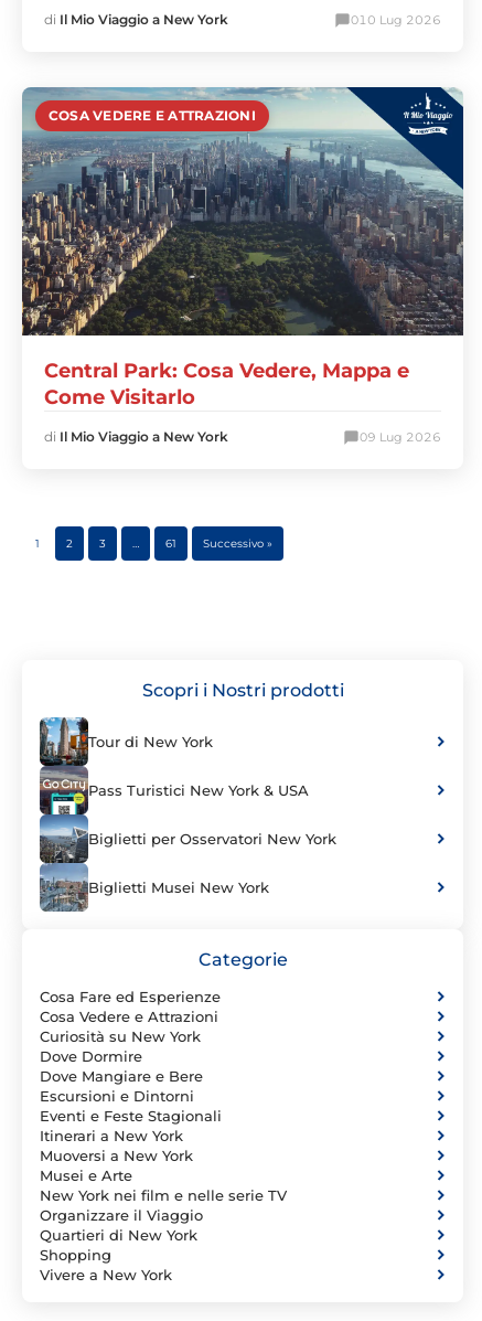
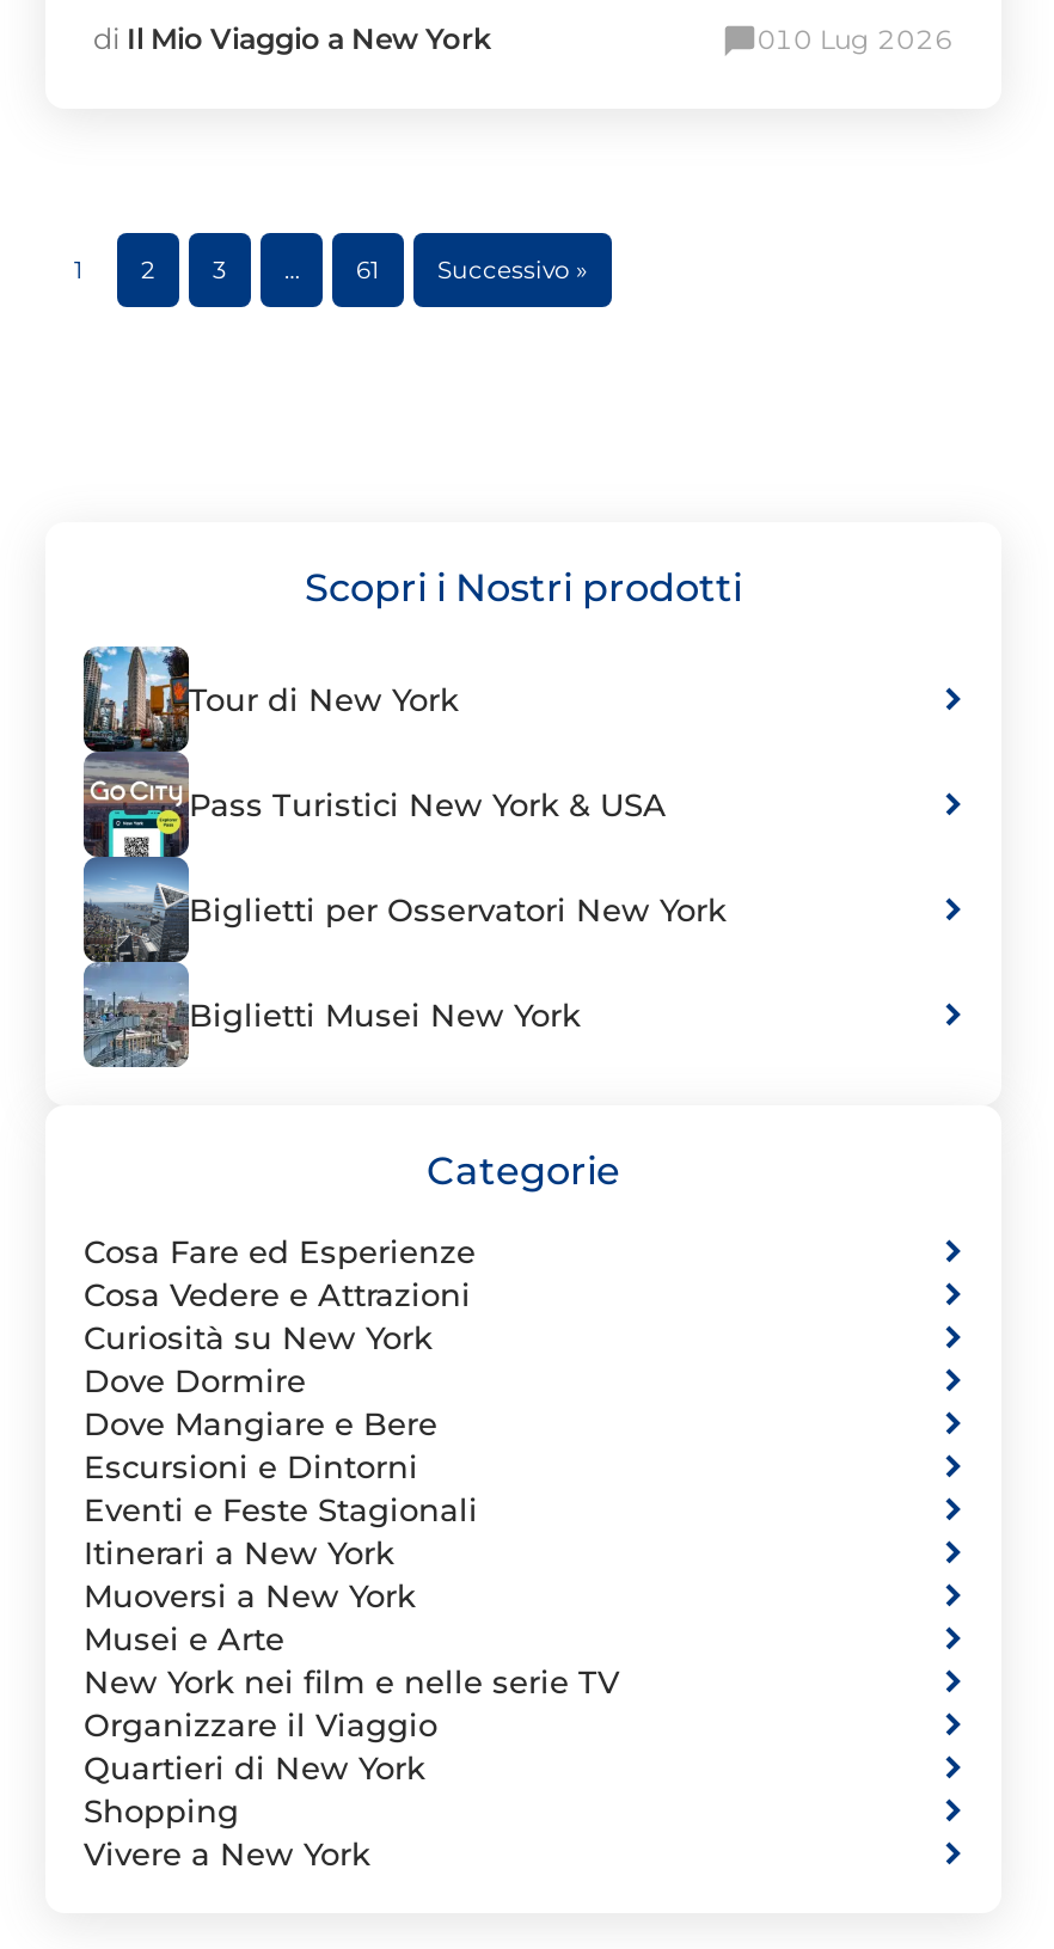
- [image]
- COSA VEDERE E ATTRAZIONI

- Central Park: Cosa Vedere, Mappa e
- Come Visitarlo
- di Il Mio Viaggio a New York
- 09 Lug 2026
